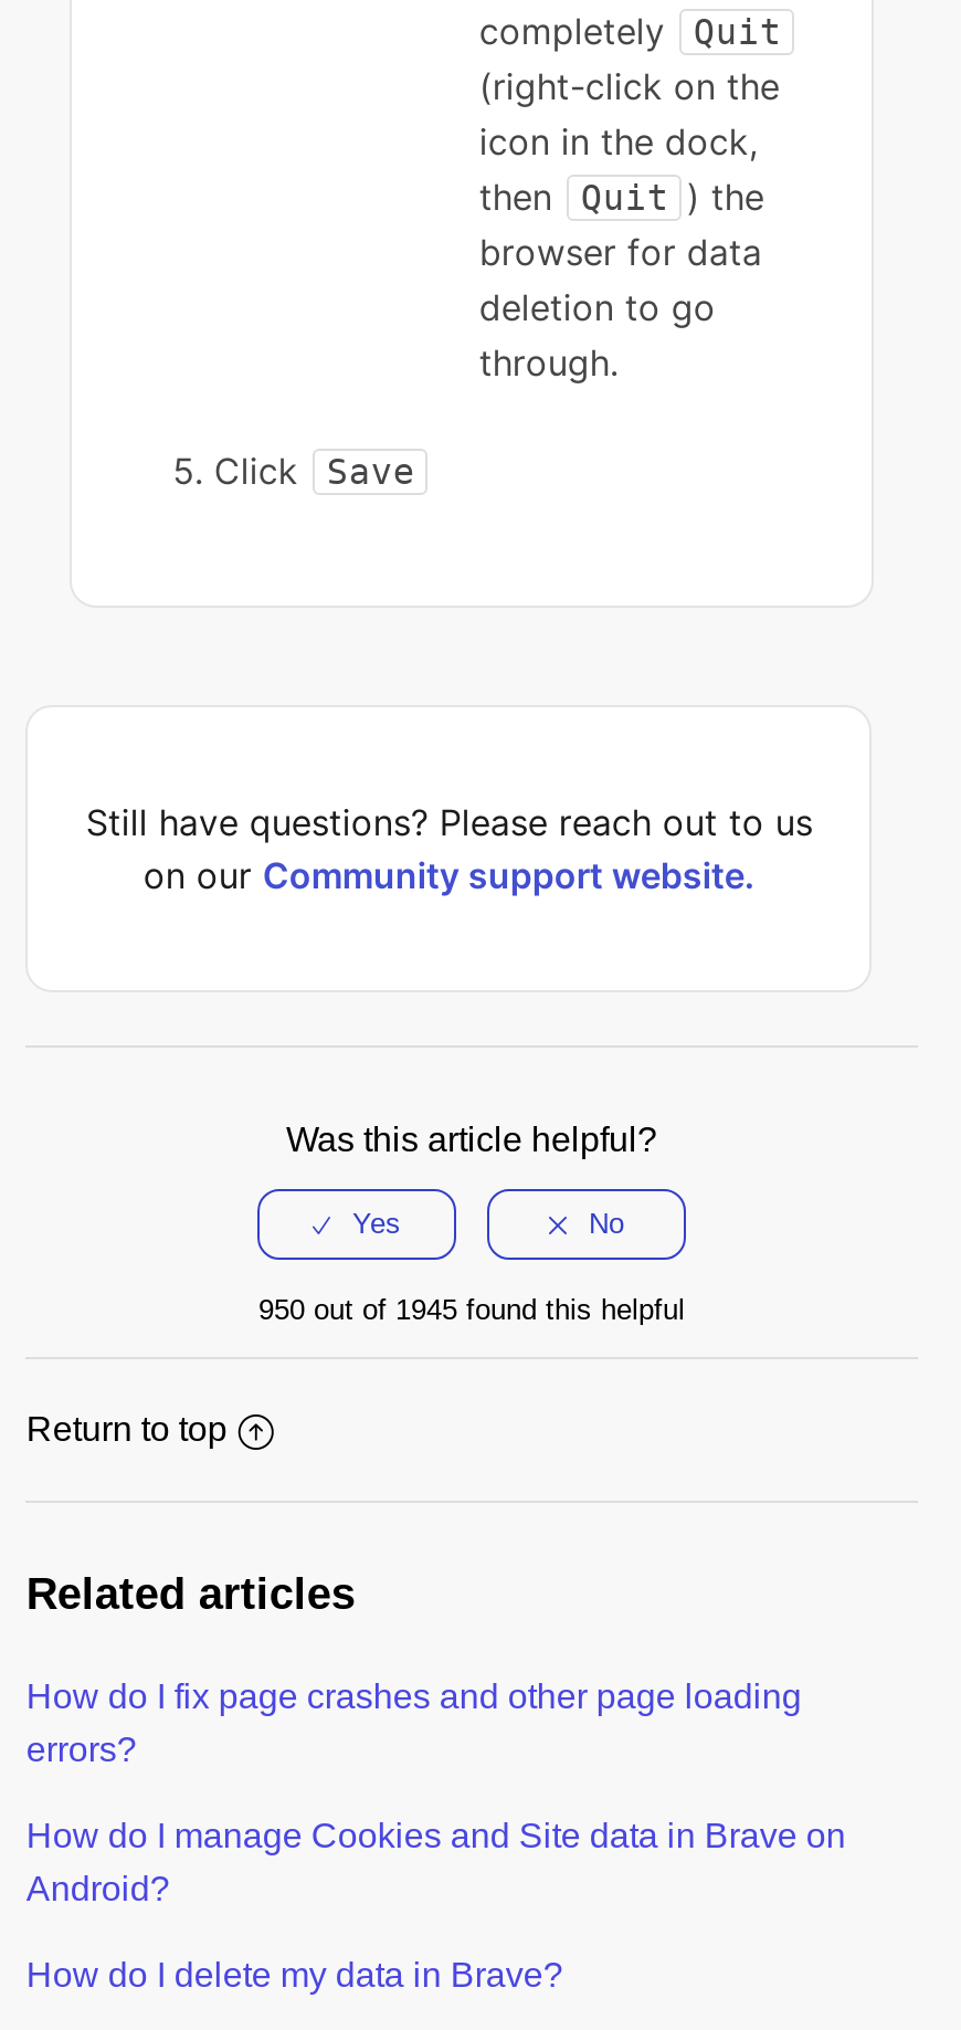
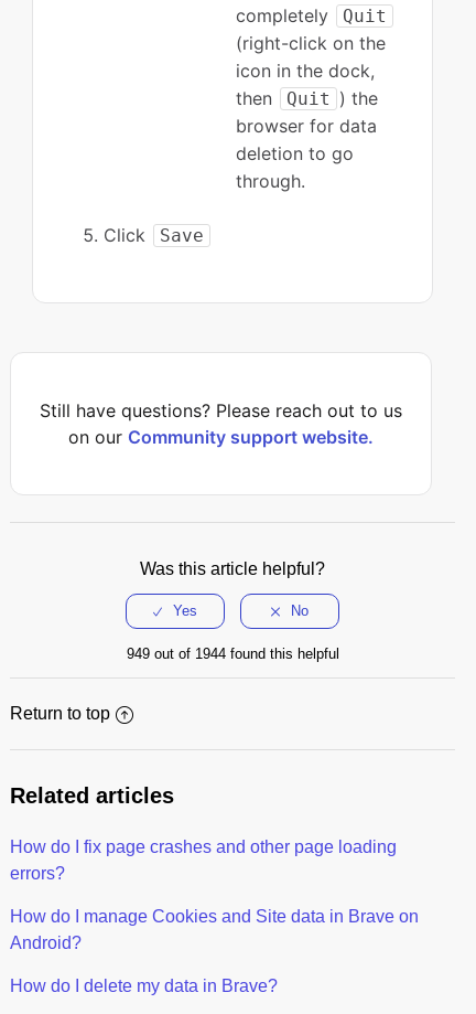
- 950 out of 1945 found this helpful
+ 949 out of 1944 found this helpful
